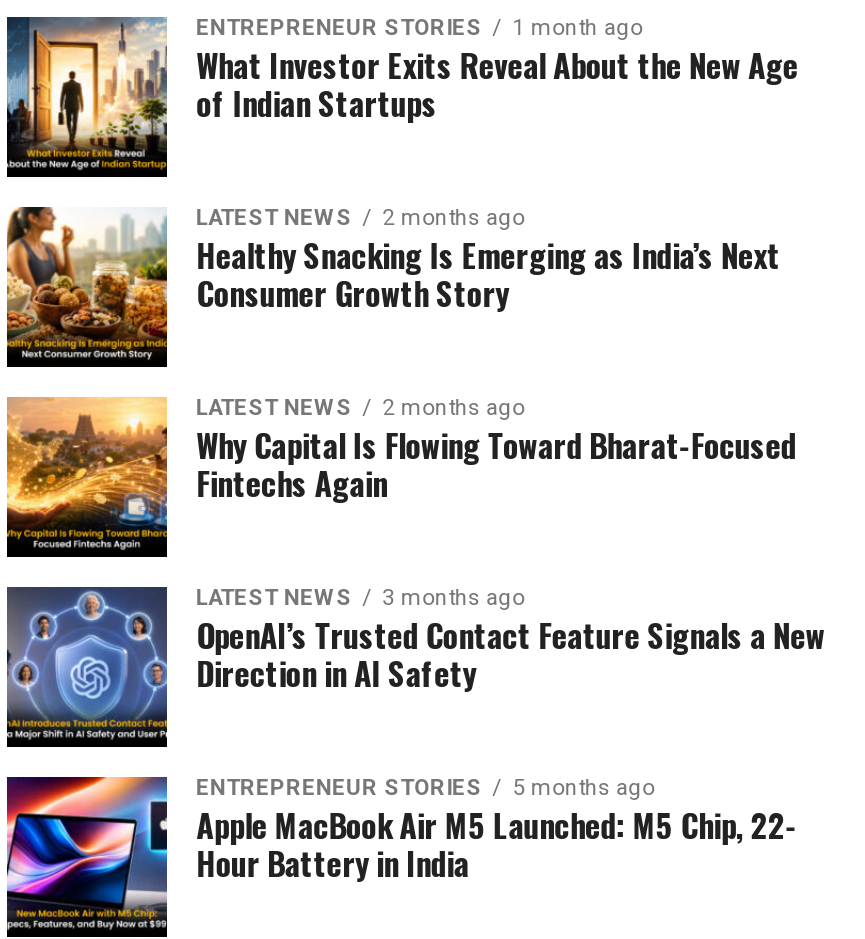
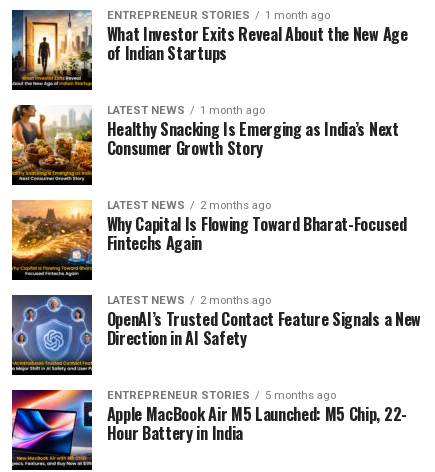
- LATEST NEWS 2 months ago
+ LATEST NEWS 1 month ago

- LATEST NEWS 3 months ago
+ LATEST NEWS 2 months ago
